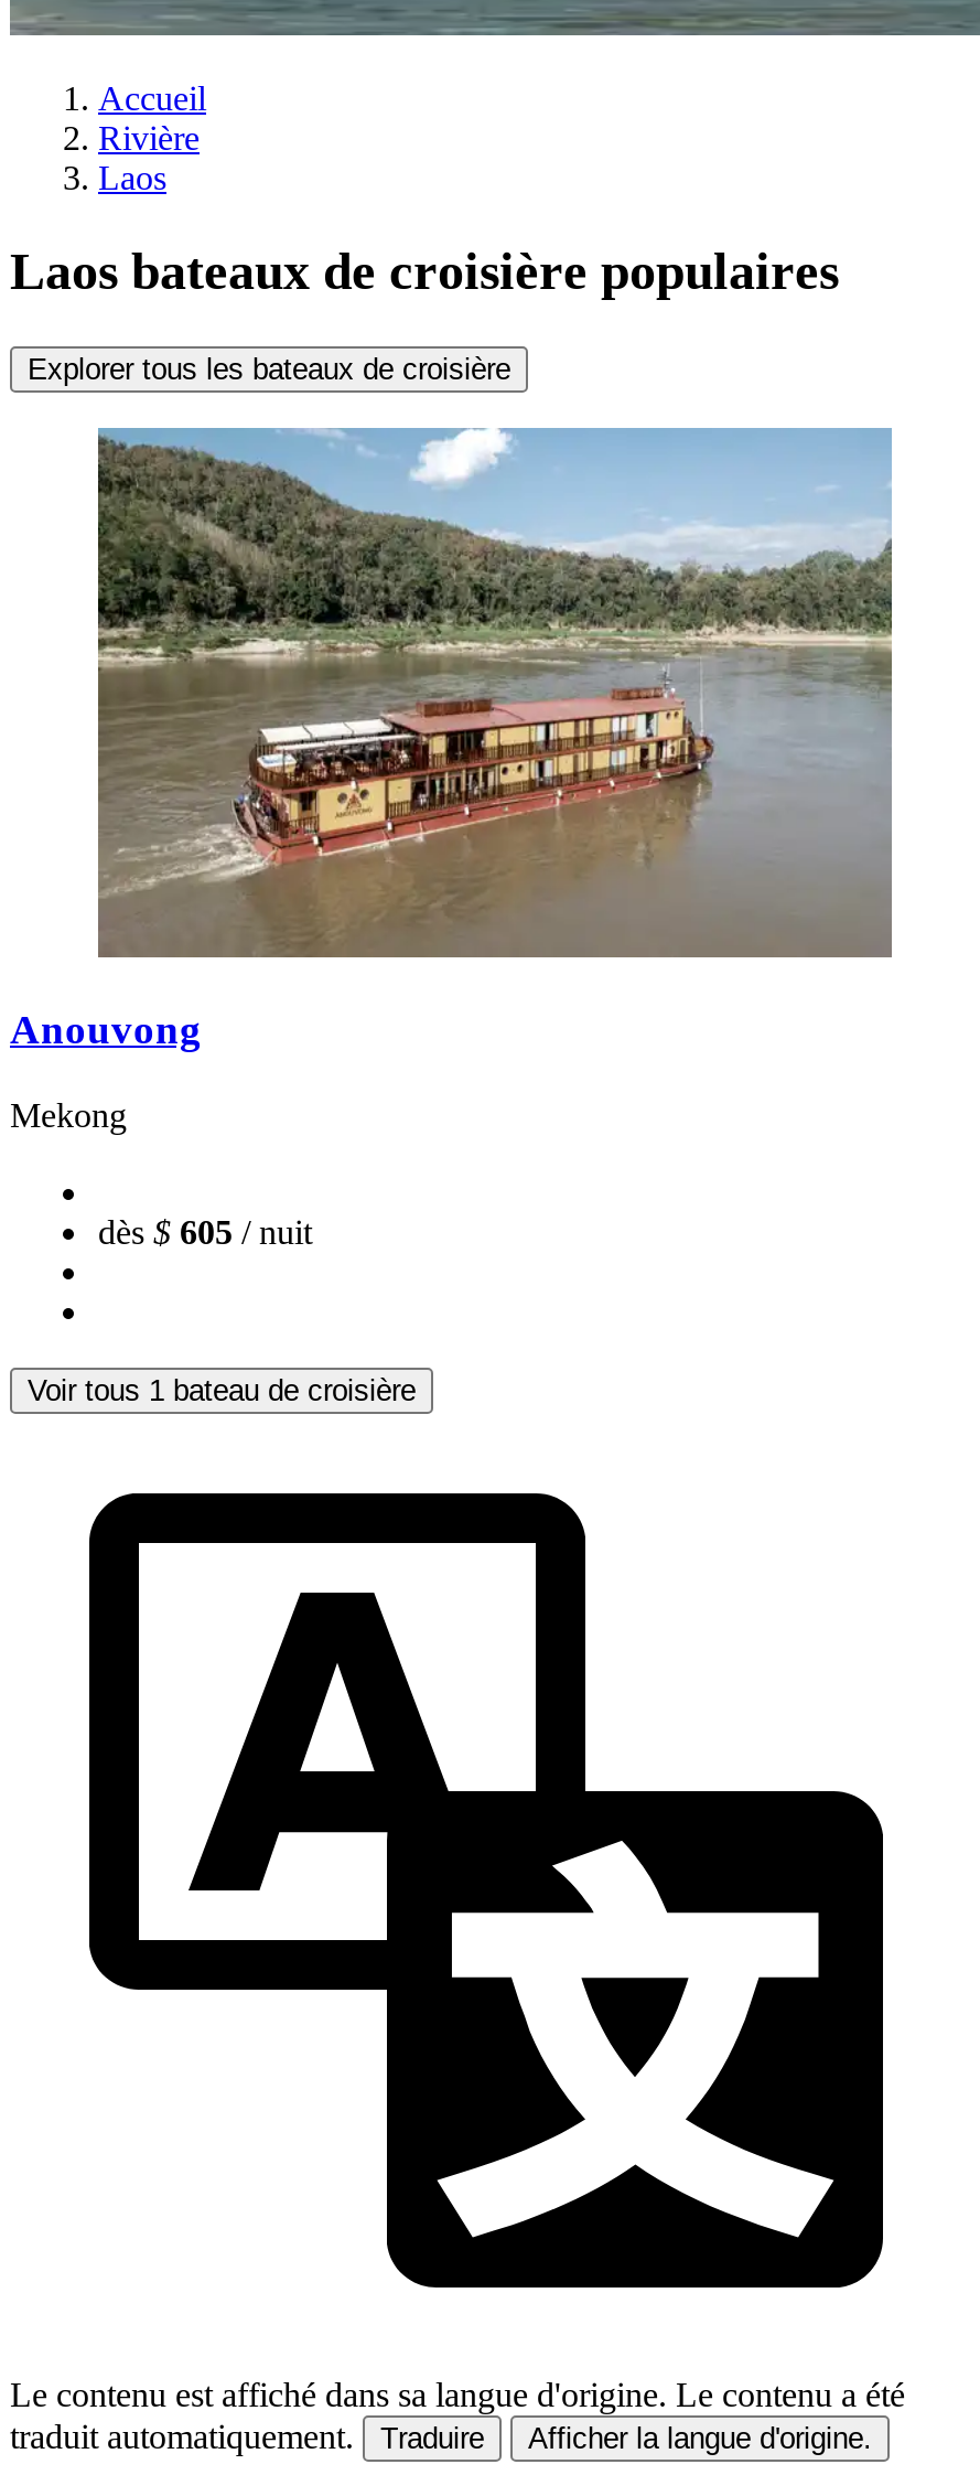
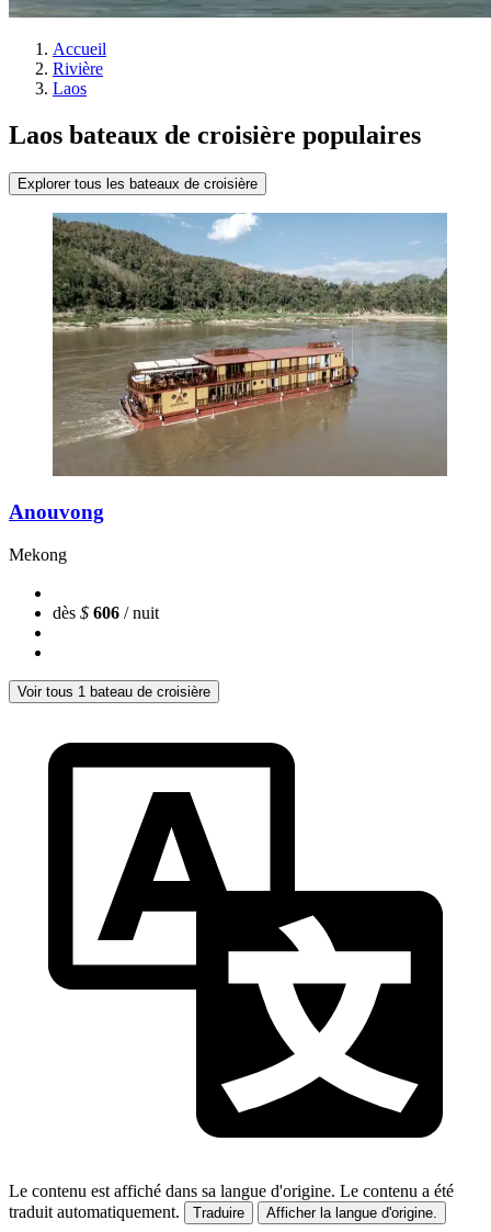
- dès $ 605 / nuit
+ dès $ 606 / nuit
